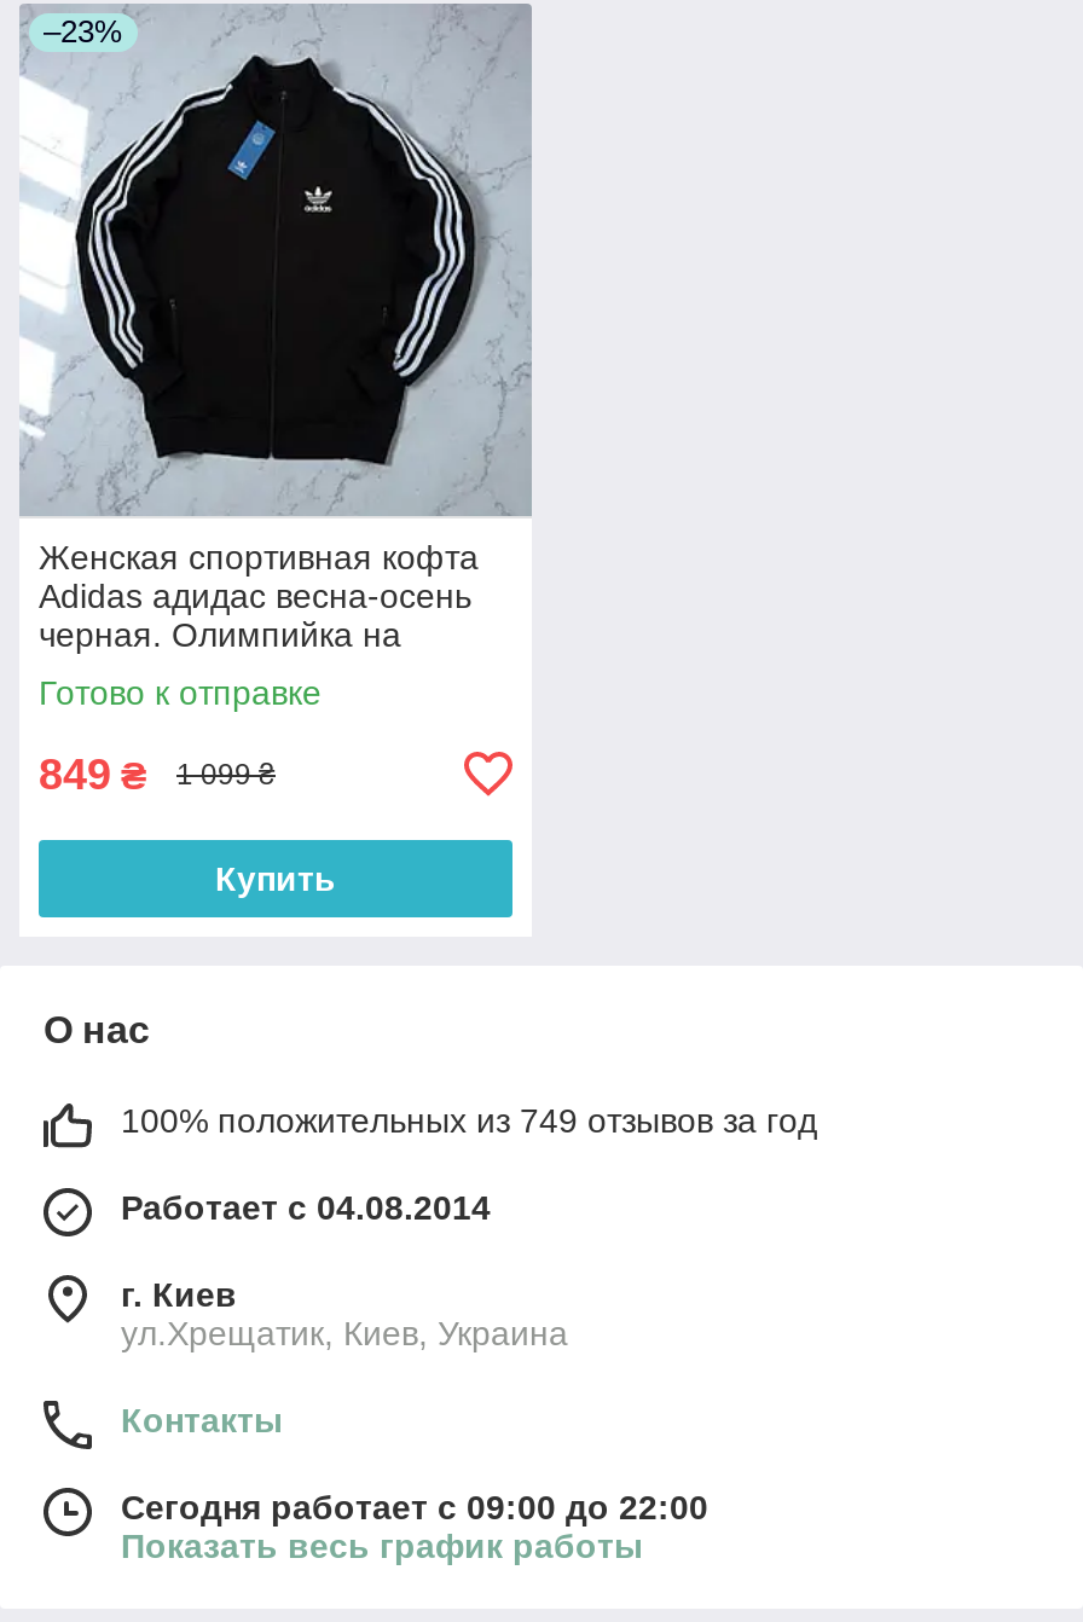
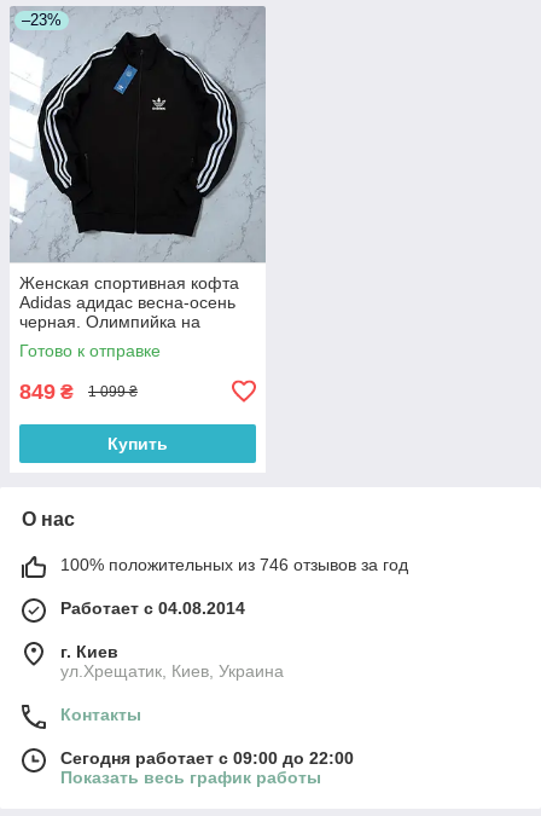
- 100% положительных из 749 отзывов за год
+ 100% положительных из 746 отзывов за год
